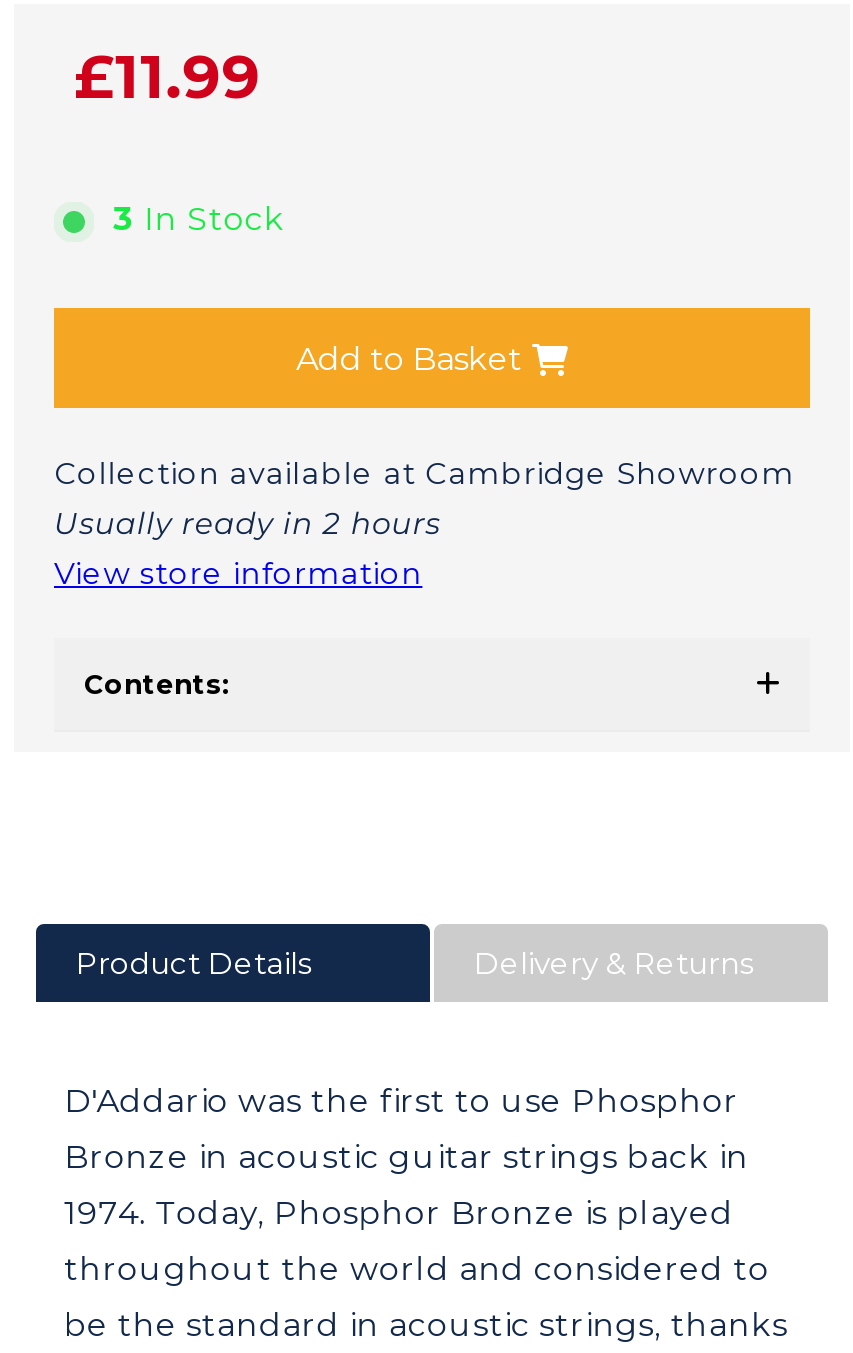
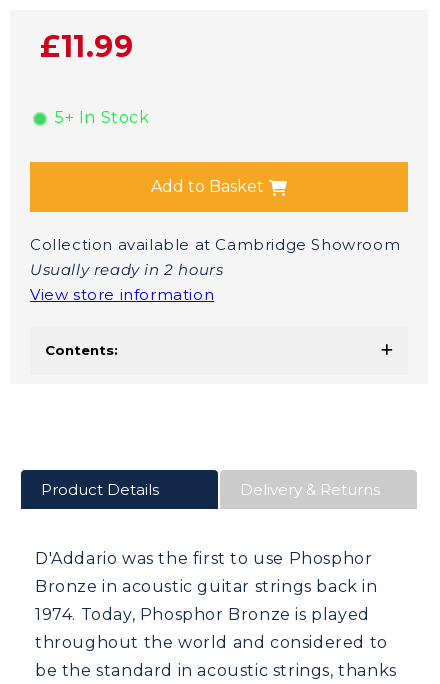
- 3 In Stock
+ 5+ In Stock
